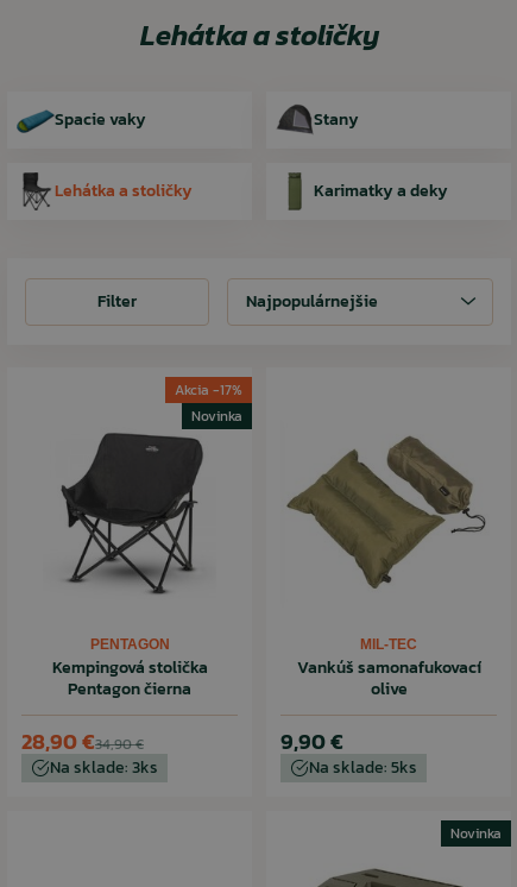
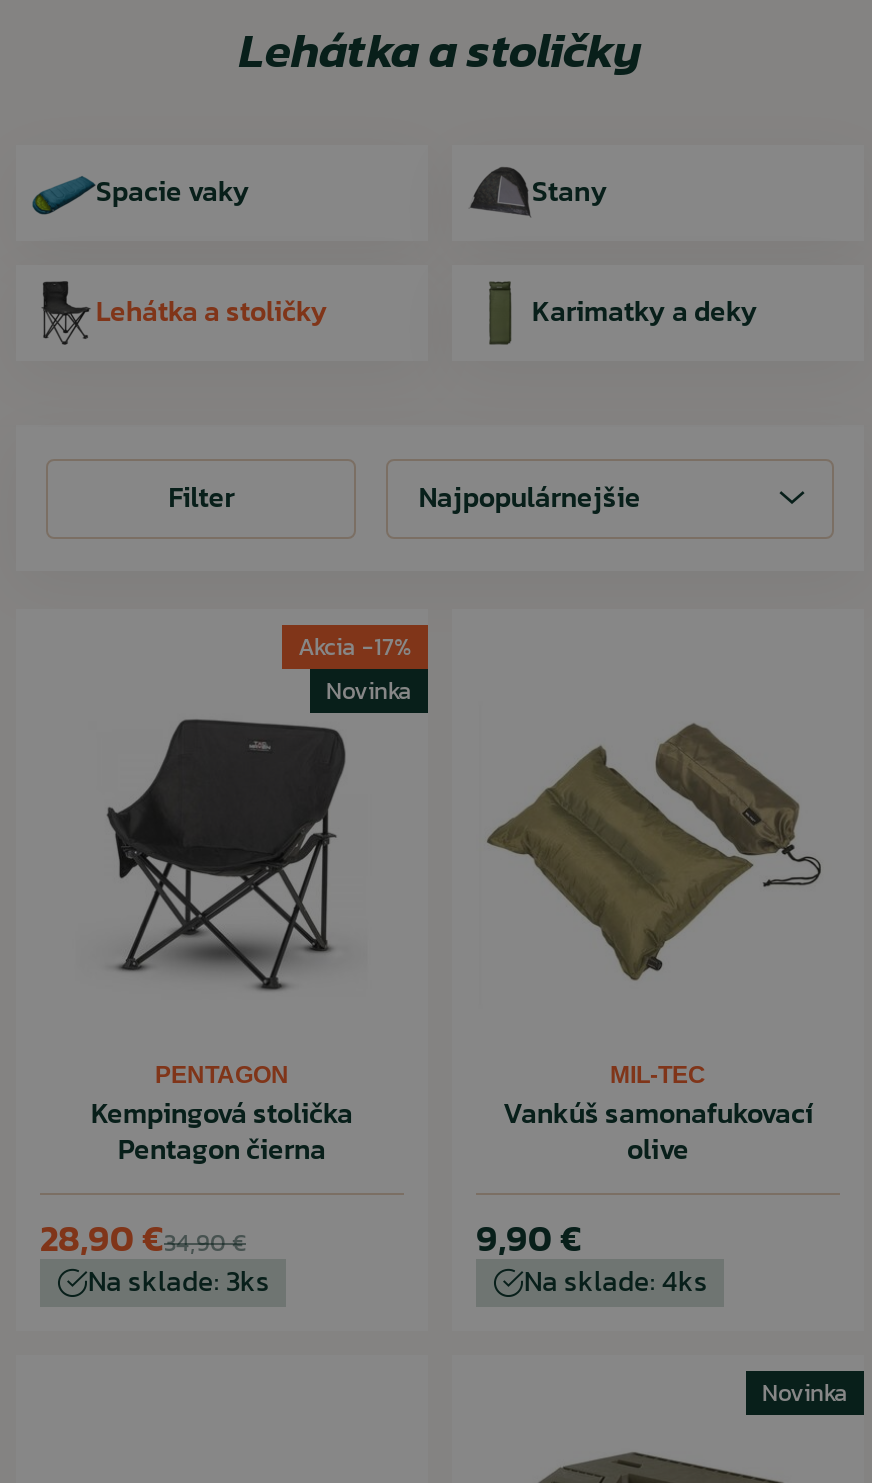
- Na sklade: 5ks
+ Na sklade: 4ks
